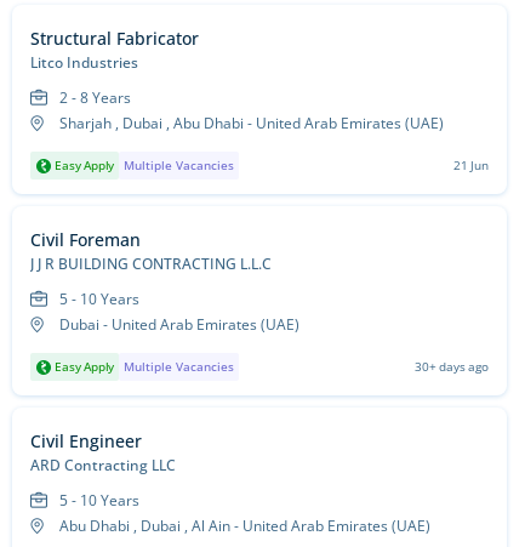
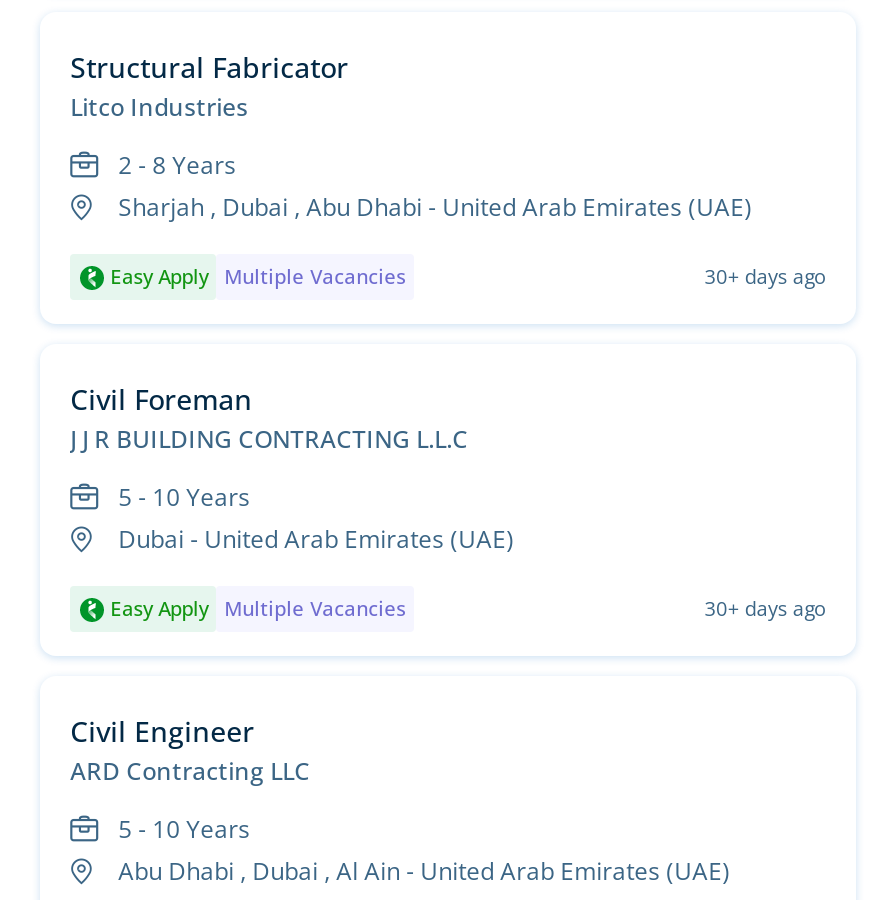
- 21 Jun
+ 30+ days ago
